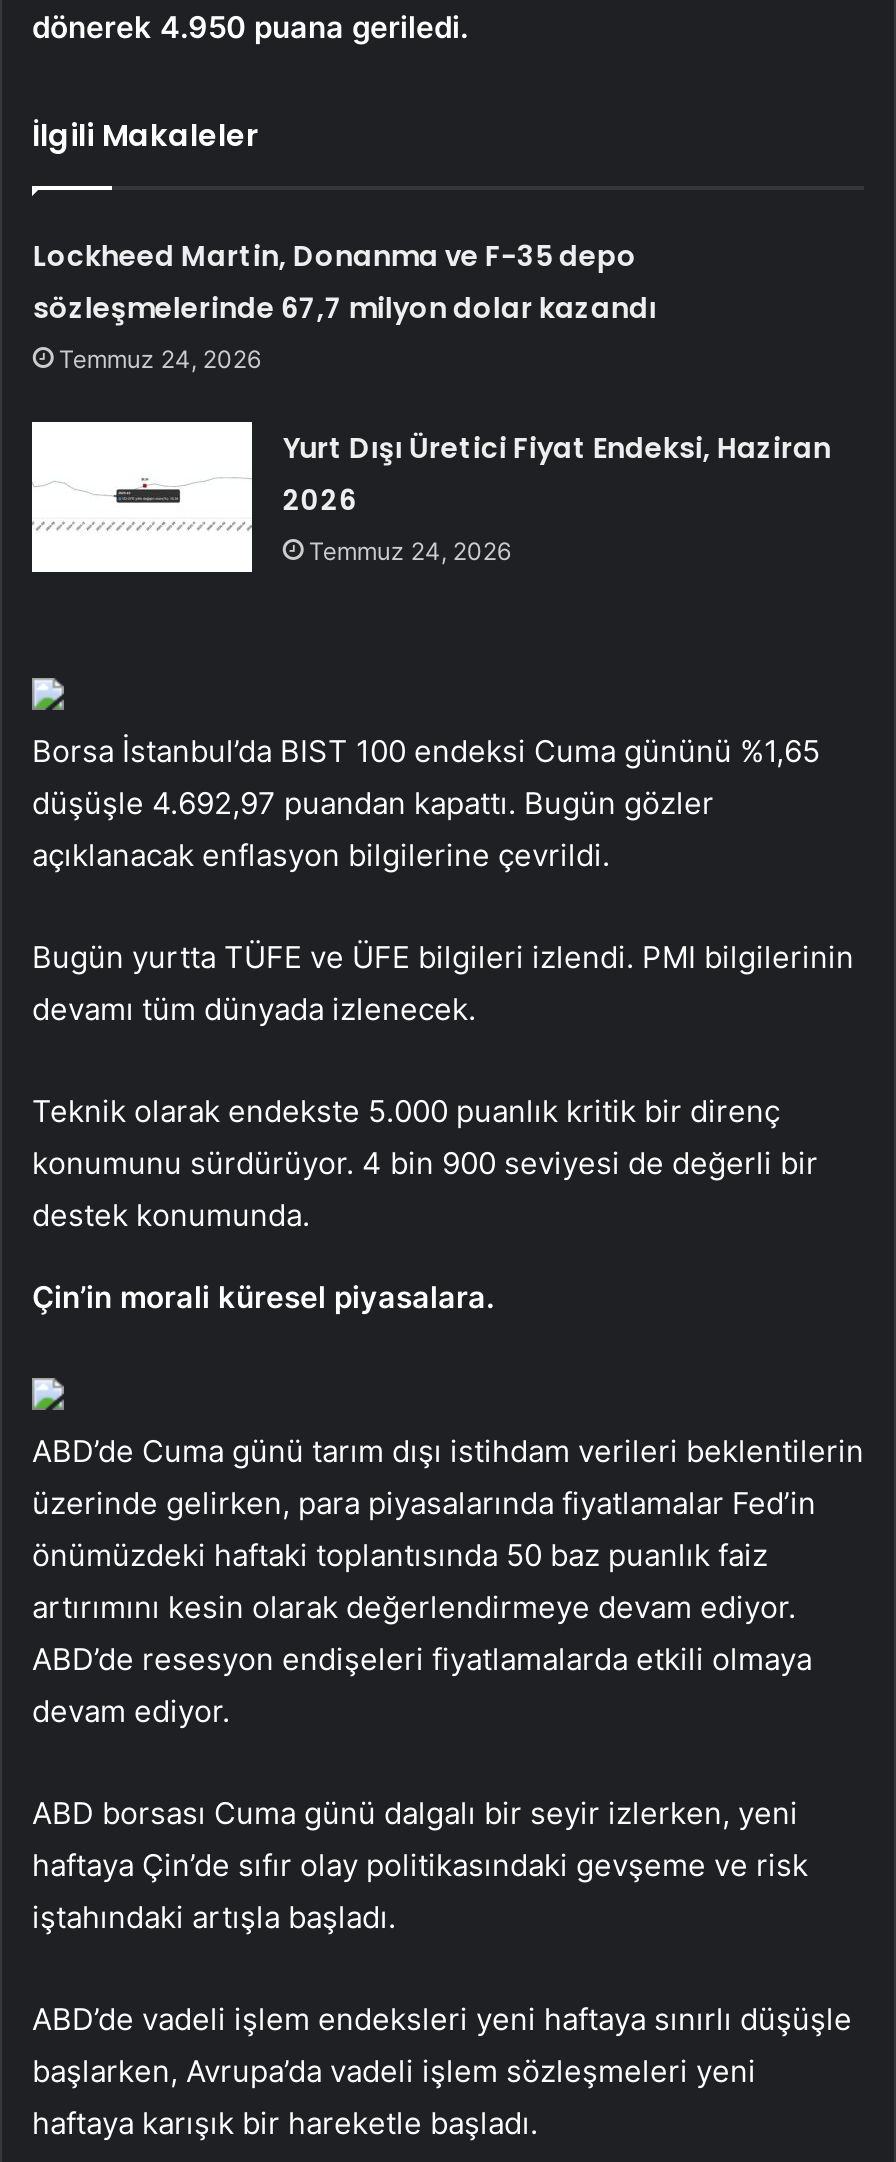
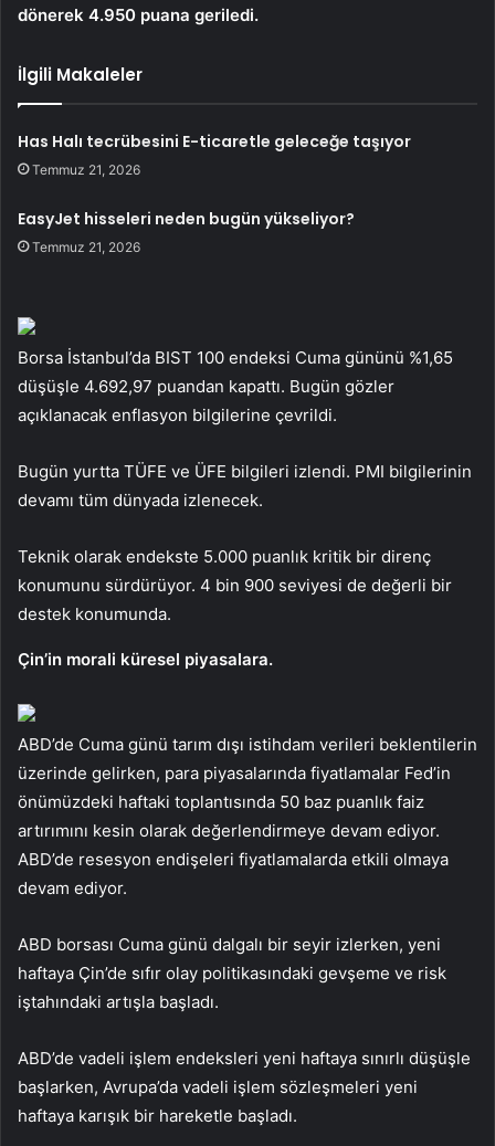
- Lockheed Martin, Donanma ve F-35 depo
- sözleşmelerinde 67,7 milyon dolar kazandı
- Temmuz 24, 2026
+ Has Halı tecrübesini E-ticaretle geleceğe taşıyor
+ Temmuz 21, 2026

- Yurt Dışı Üretici Fiyat Endeksi, Haziran
- 2026
- Temmuz 24, 2026
+ EasyJet hisseleri neden bugün yükseliyor?
+ Temmuz 21, 2026
